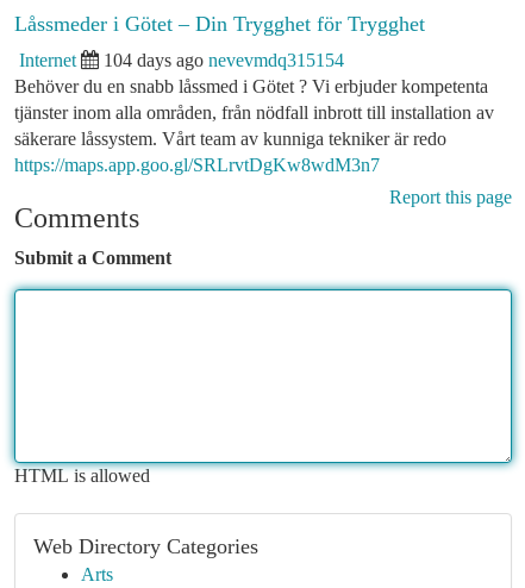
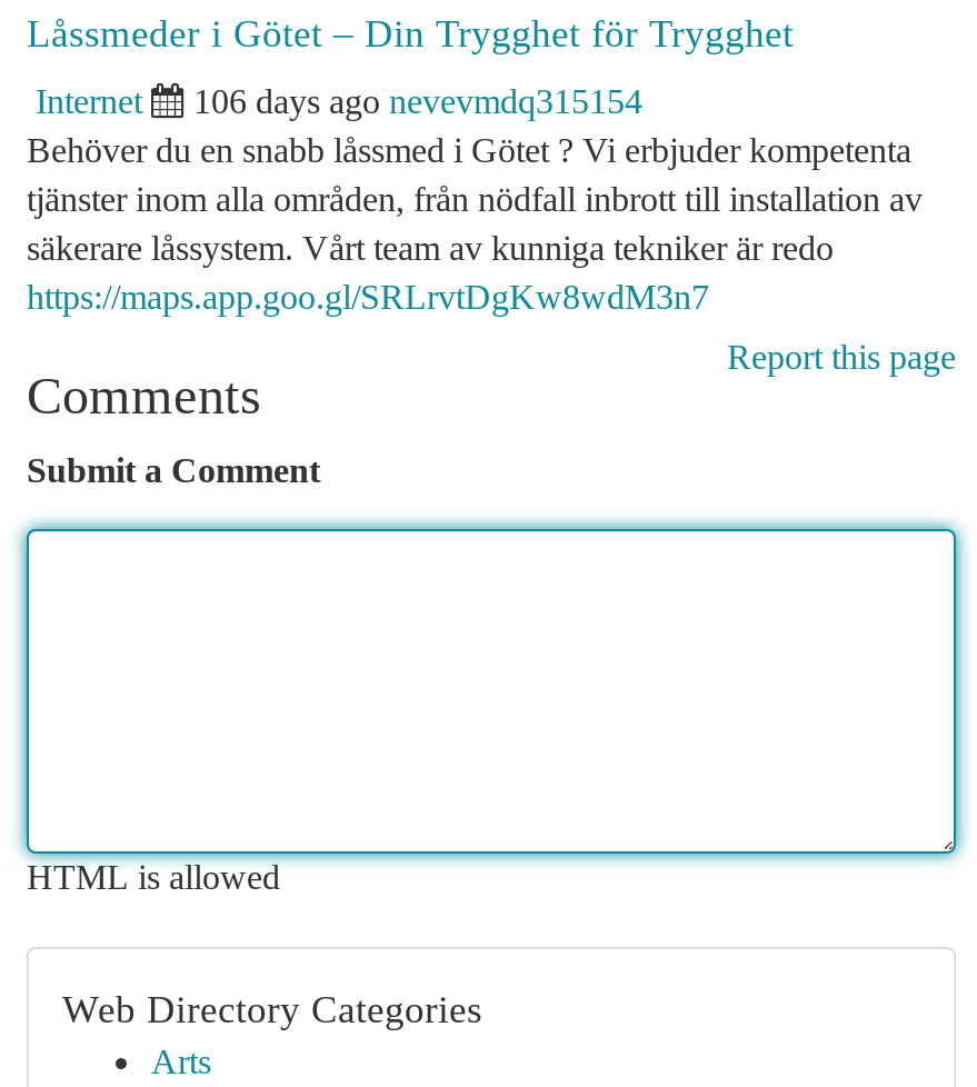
- 104 days ago nevevmdq315154
+ 106 days ago nevevmdq315154
